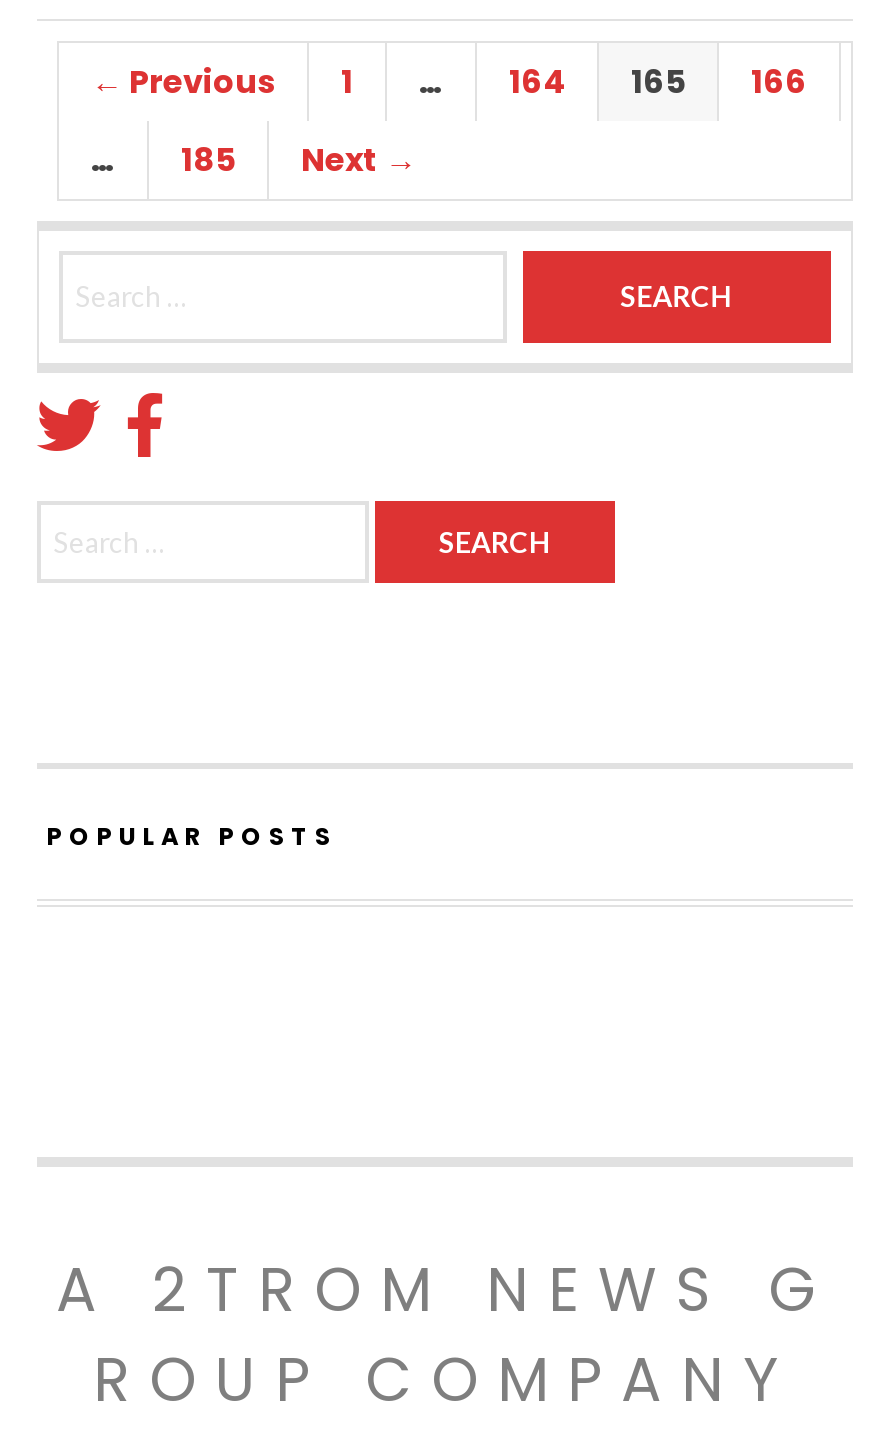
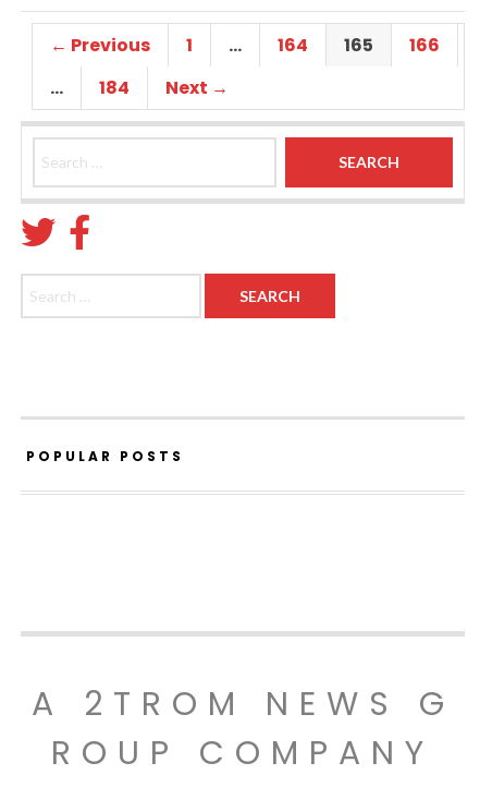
- 185
+ 184
